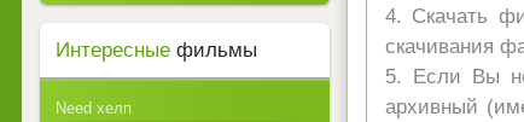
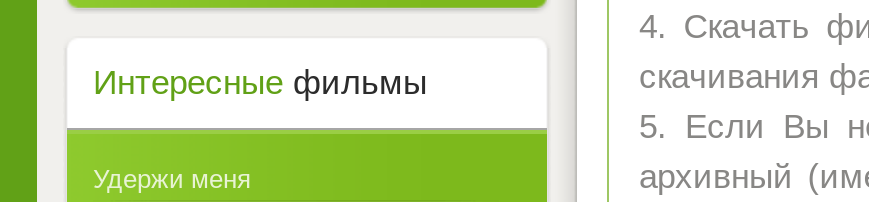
- Need хелп
+ Удержи меня
